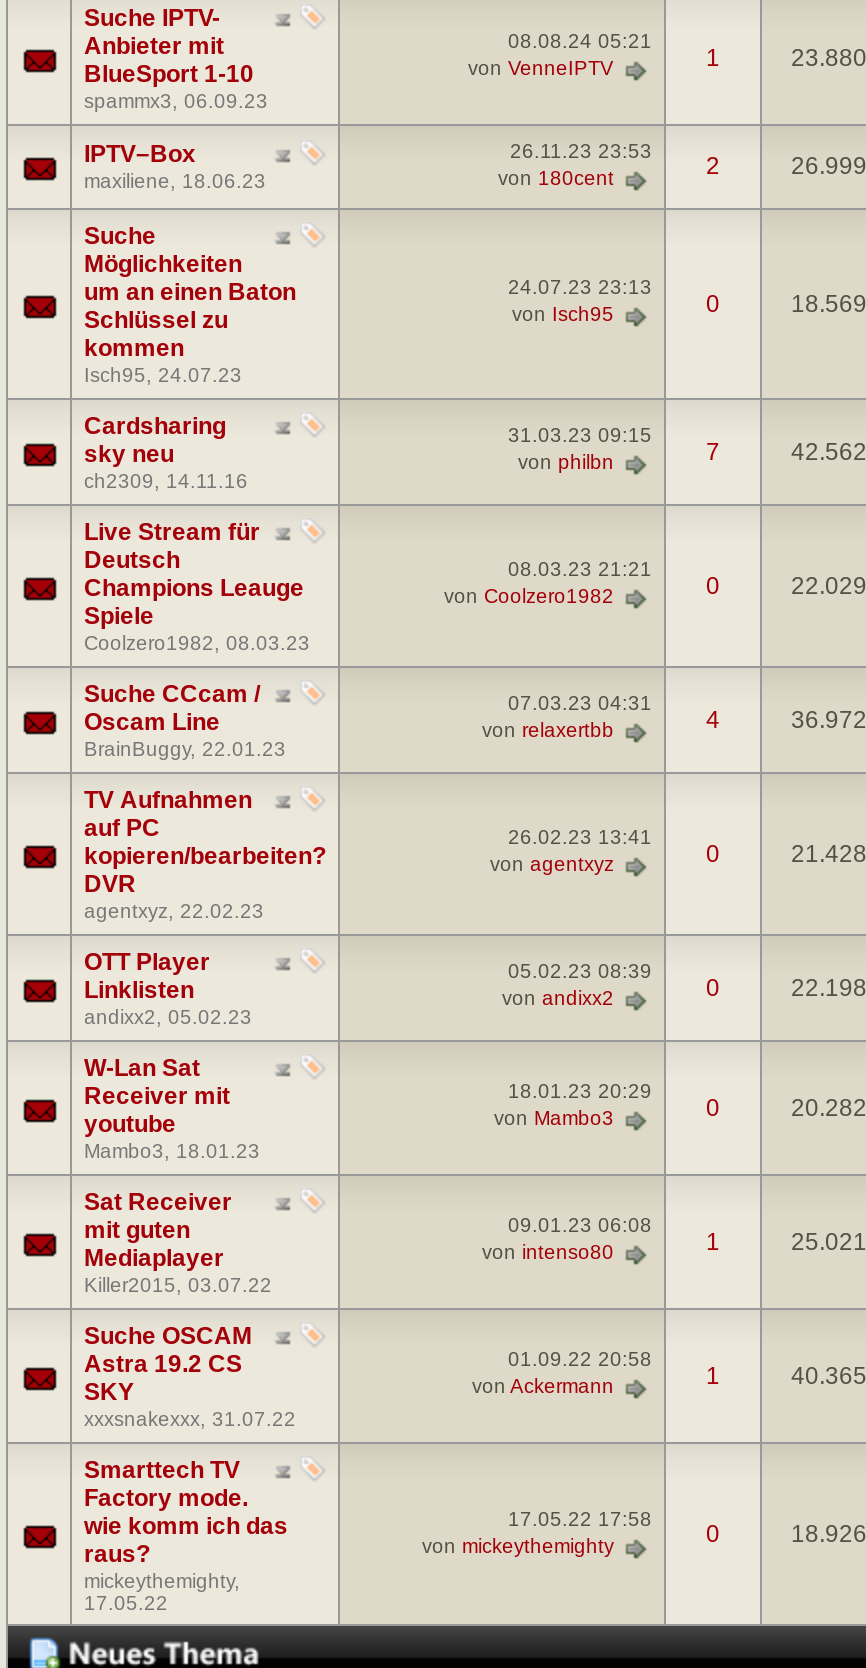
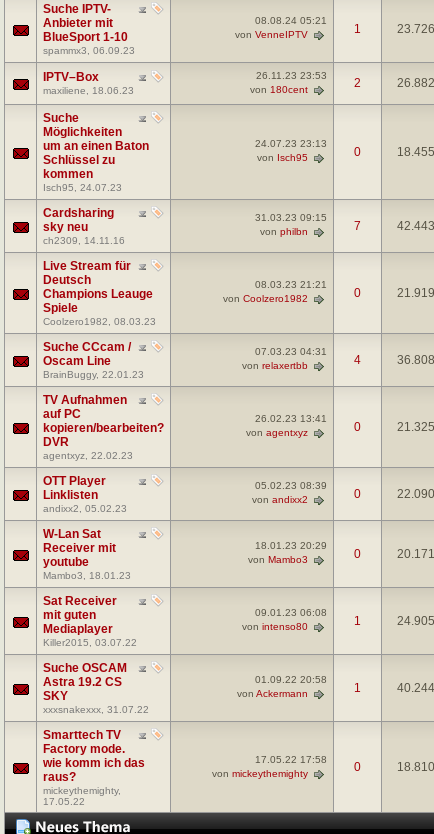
- 23.880
+ 23.726

- 26.999
+ 26.882

- 18.569
+ 18.455

- 42.562
+ 42.443

- 22.029
+ 21.919

- 36.972
+ 36.808

- 21.428
+ 21.325

- 22.198
+ 22.090

- 20.282
+ 20.171

- 25.021
+ 24.905

- 40.365
+ 40.244

- 18.926
+ 18.810
